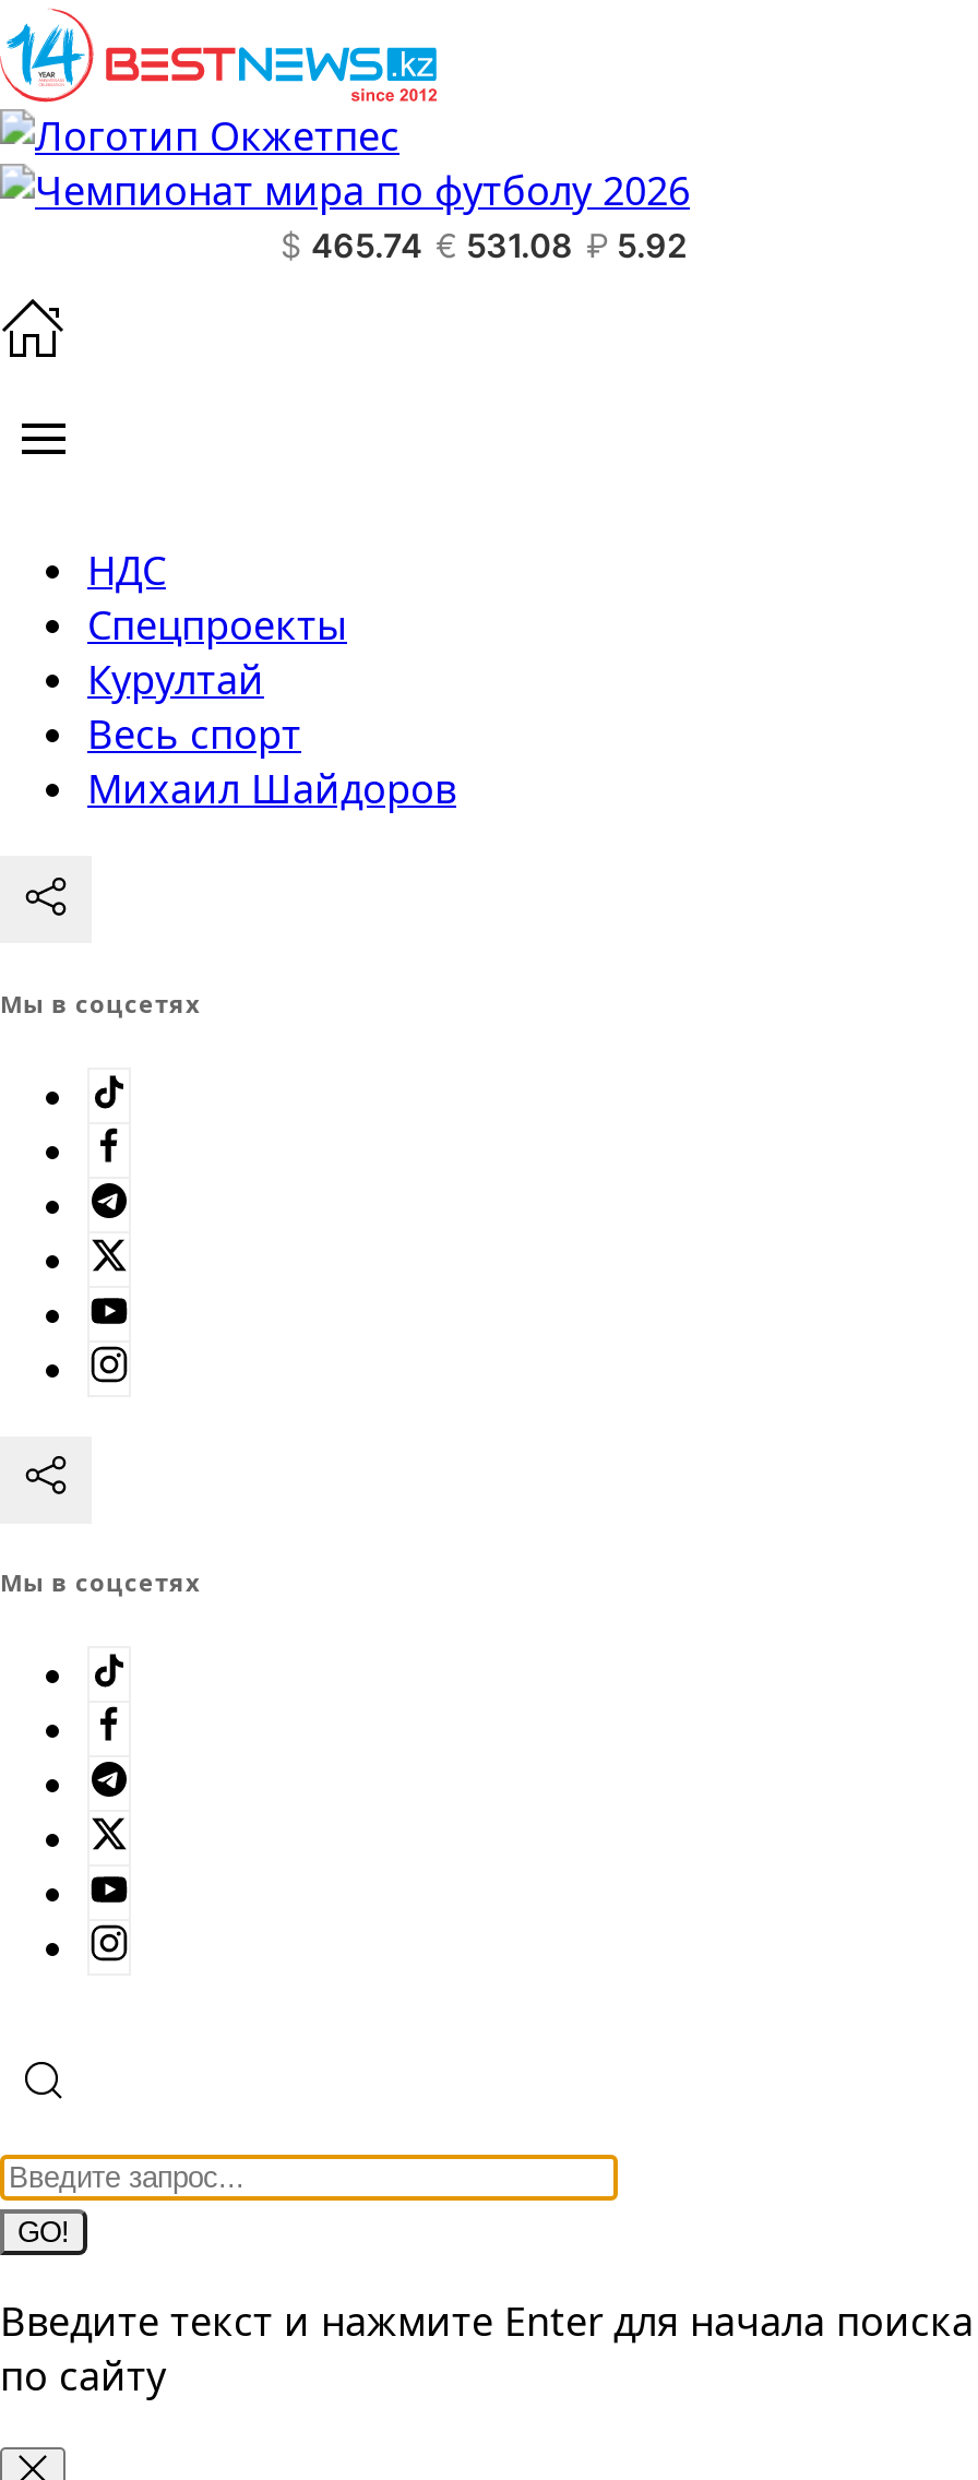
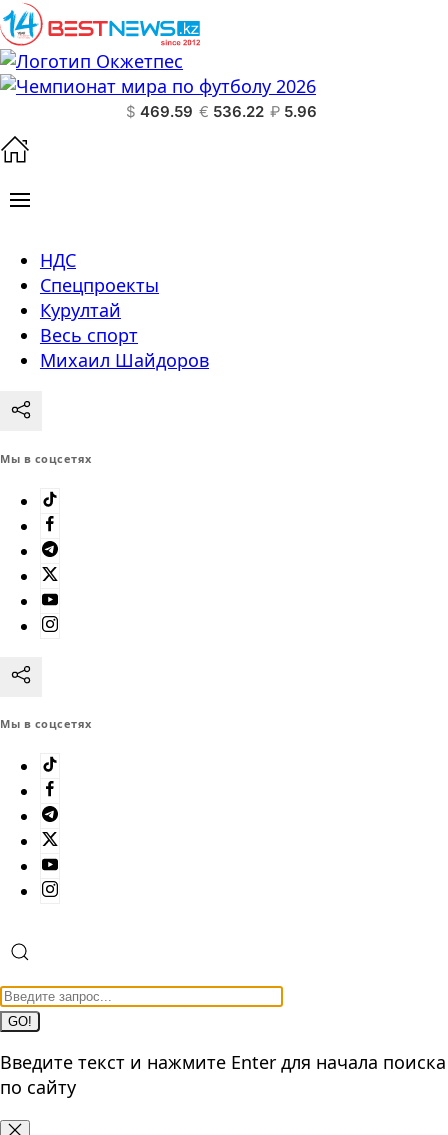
- $ 465.74 € 531.08 ₽ 5.92
+ $ 469.59 € 536.22 ₽ 5.96
